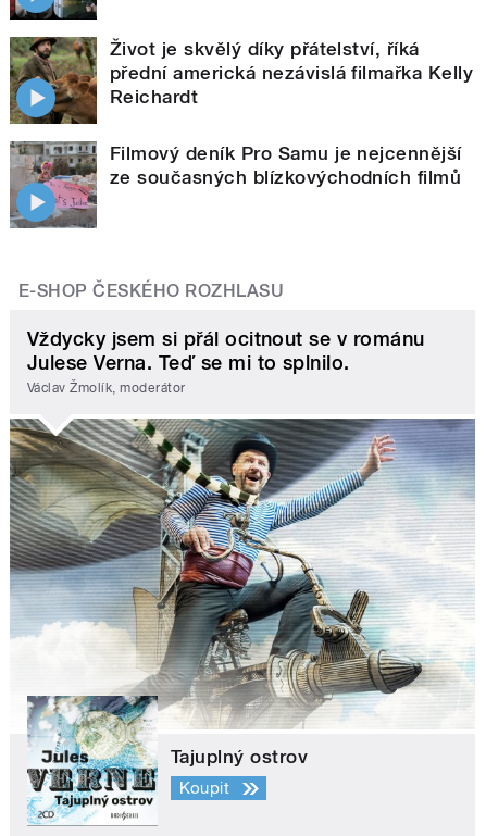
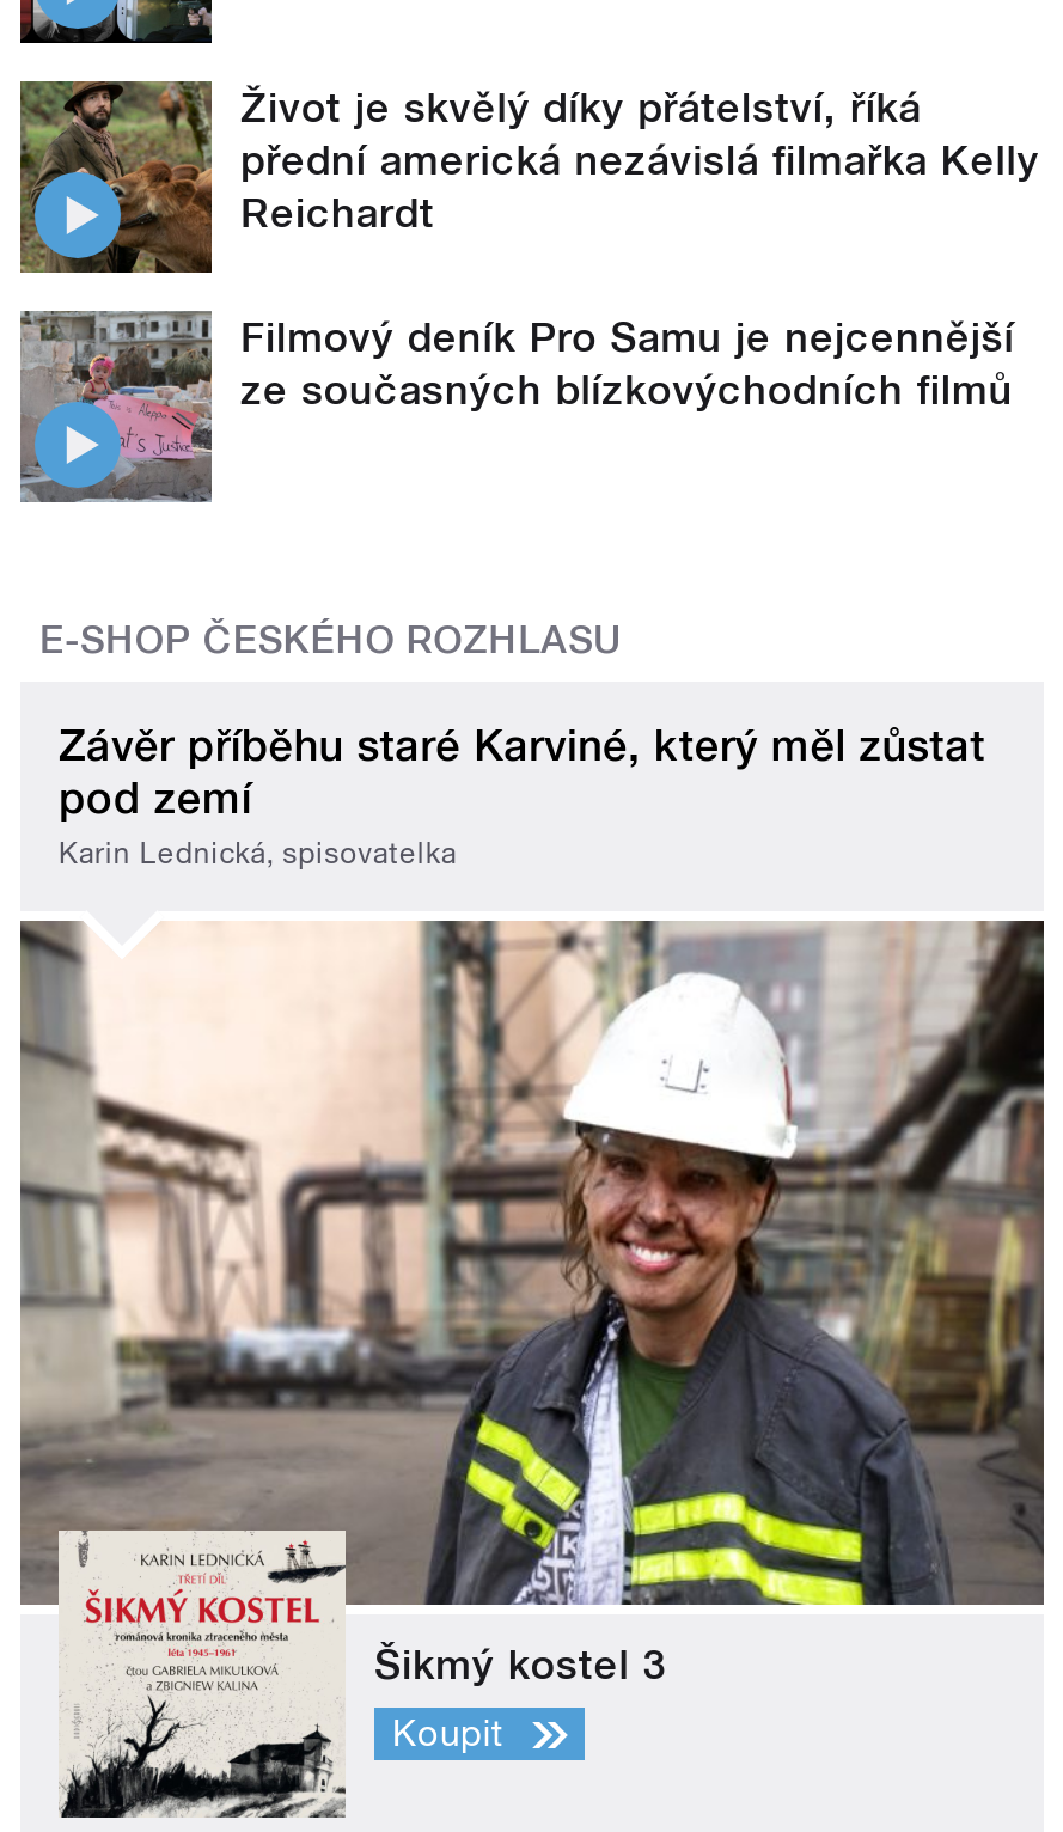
- Vždycky jsem si přál ocitnout se v románu
- Julese Verna. Teď se mi to splnilo.
- Václav Žmolík, moderátor
+ Závěr příběhu staré Karviné, který měl zůstat
+ pod zemí
+ Karin Lednická, spisovatelka

- [image]
- Tajuplný ostrov
+ [image]
+ Šikmý kostel 3
